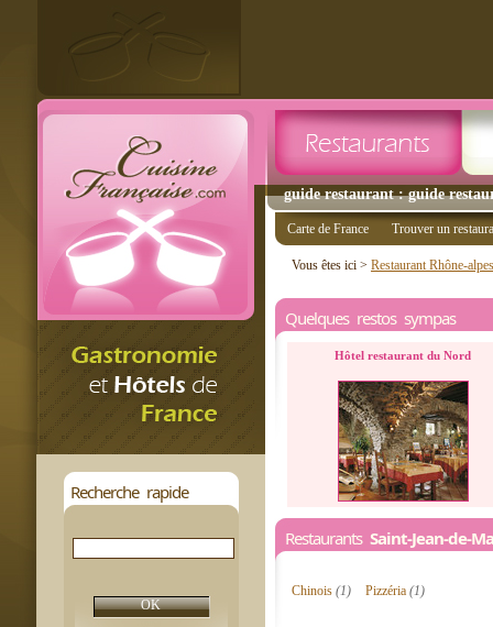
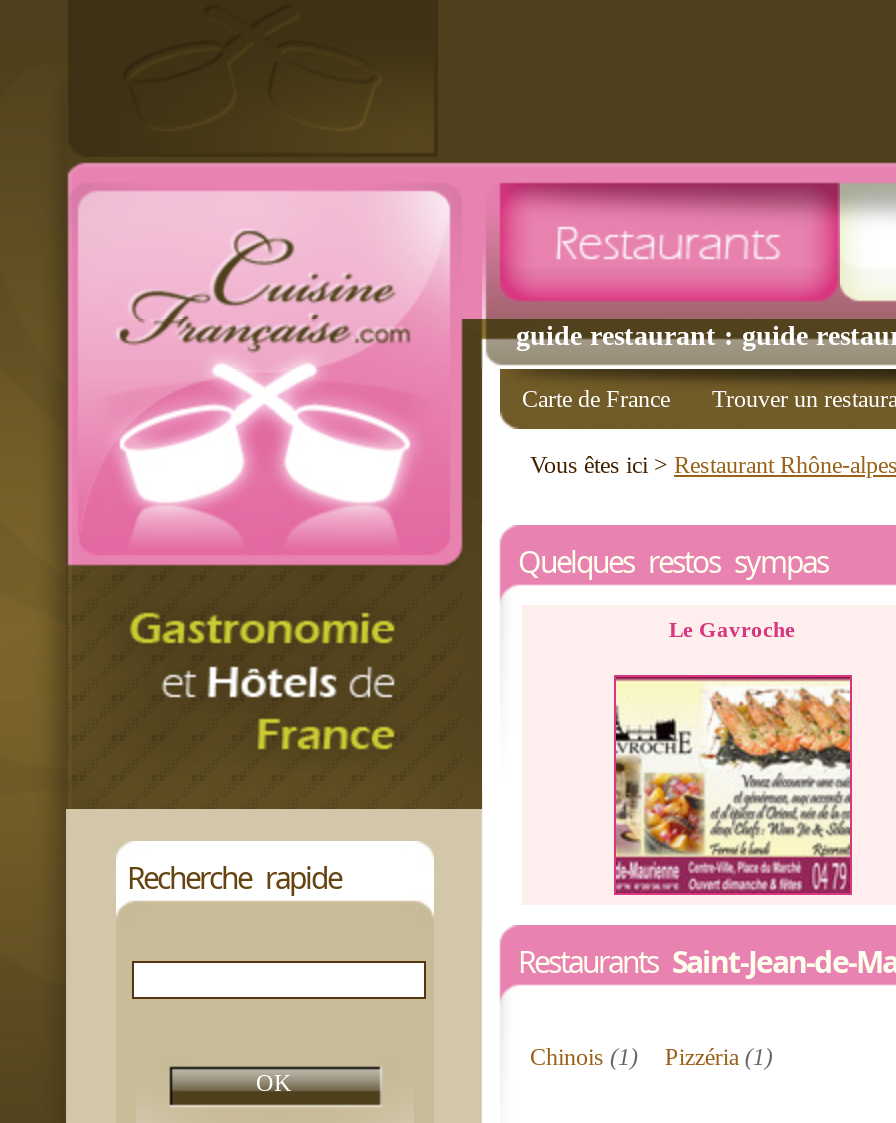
- Hôtel restaurant du Nord
+ Le Gavroche

- [image]
+ [image]
